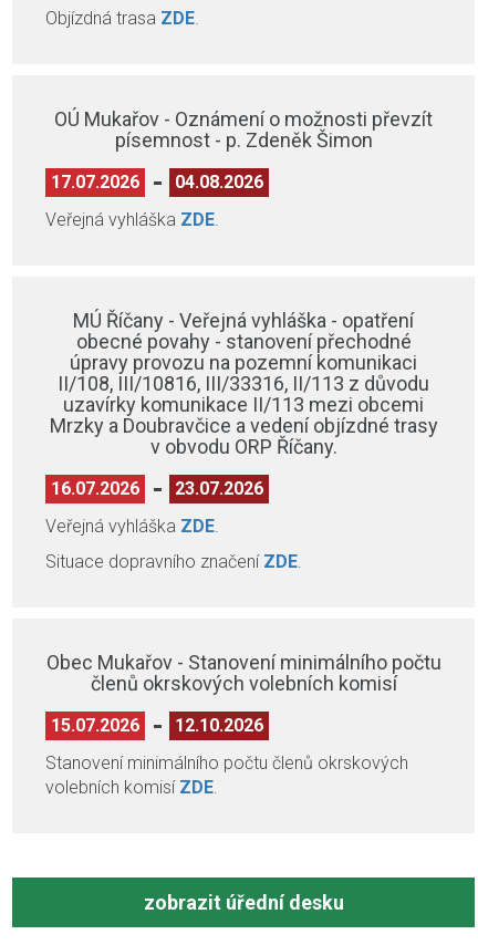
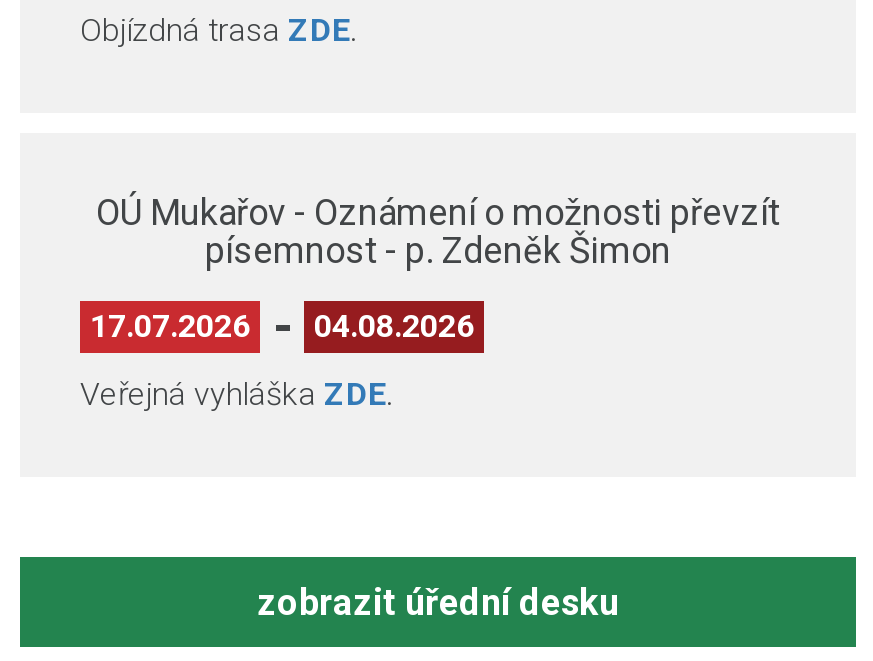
- MÚ Říčany - Veřejná vyhláška - opatření
- obecné povahy - stanovení přechodné
- úpravy provozu na pozemní komunikaci
- II/108, III/10816, III/33316, II/113 z důvodu
- uzavírky komunikace II/113 mezi obcemi
- Mrzky a Doubravčice a vedení objízdné trasy
- v obvodu ORP Říčany.
- 16.07.2026
- 23.07.2026
- Veřejná vyhláška ZDE.
- Situace dopravního značení ZDE.

- Obec Mukařov - Stanovení minimálního počtu
- členů okrskových volebních komisí
- 15.07.2026
- 12.10.2026
- Stanovení minimálního počtu členů okrskových
- volebních komisí ZDE.
